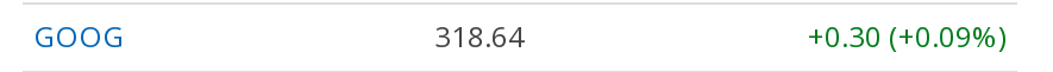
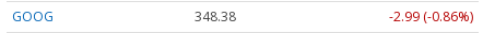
- 318.64
+ 348.38

- +0.30 (+0.09%)
+ -2.99 (-0.86%)
